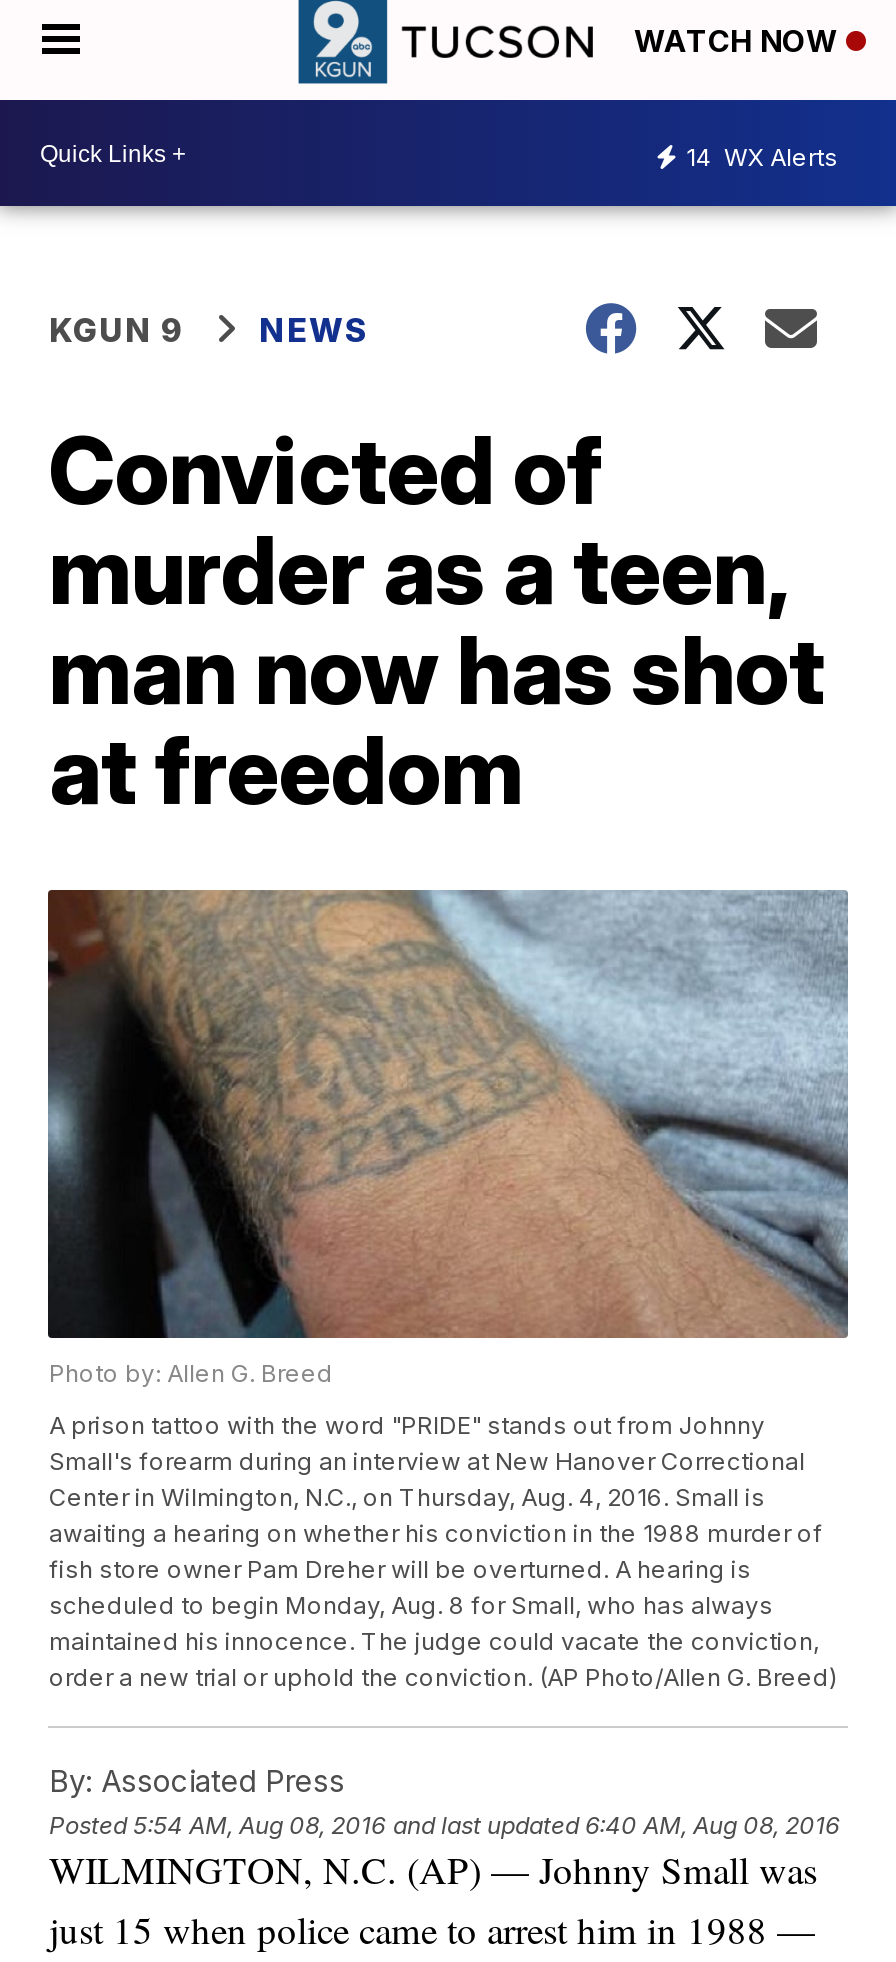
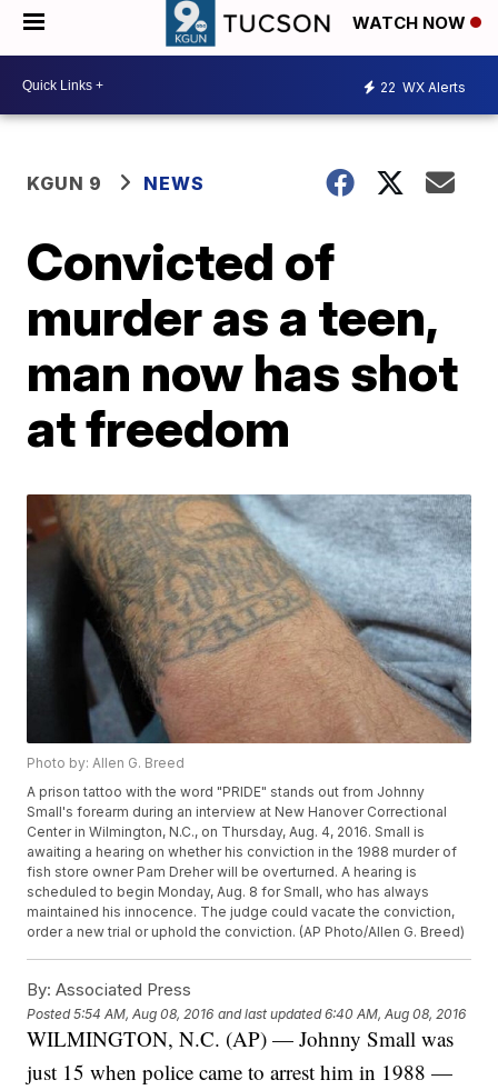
- 14 WX Alerts
+ 22 WX Alerts
